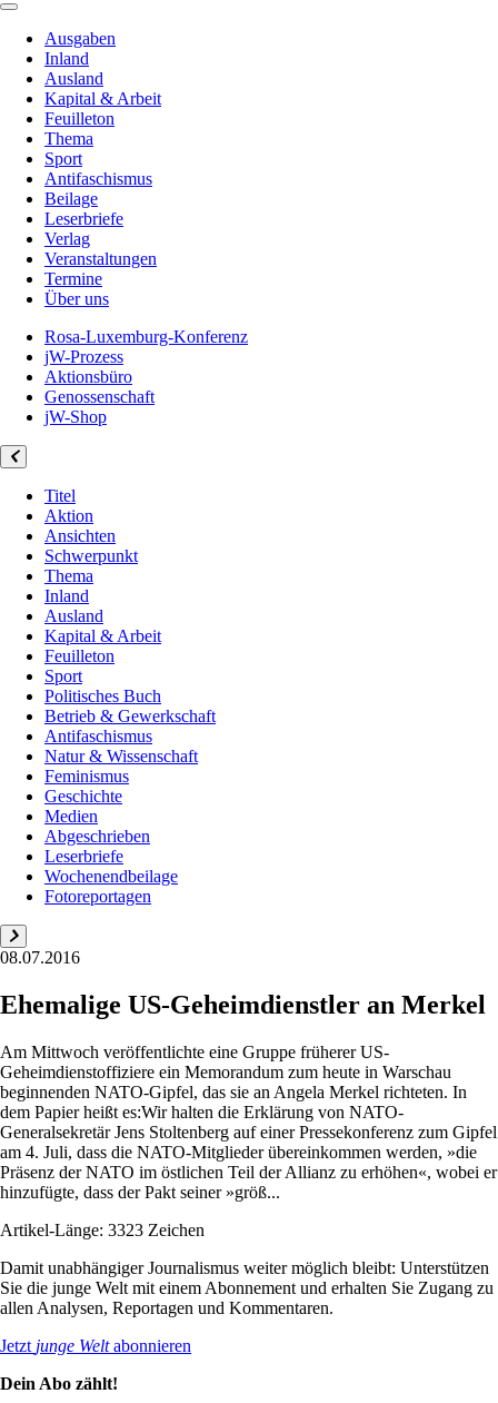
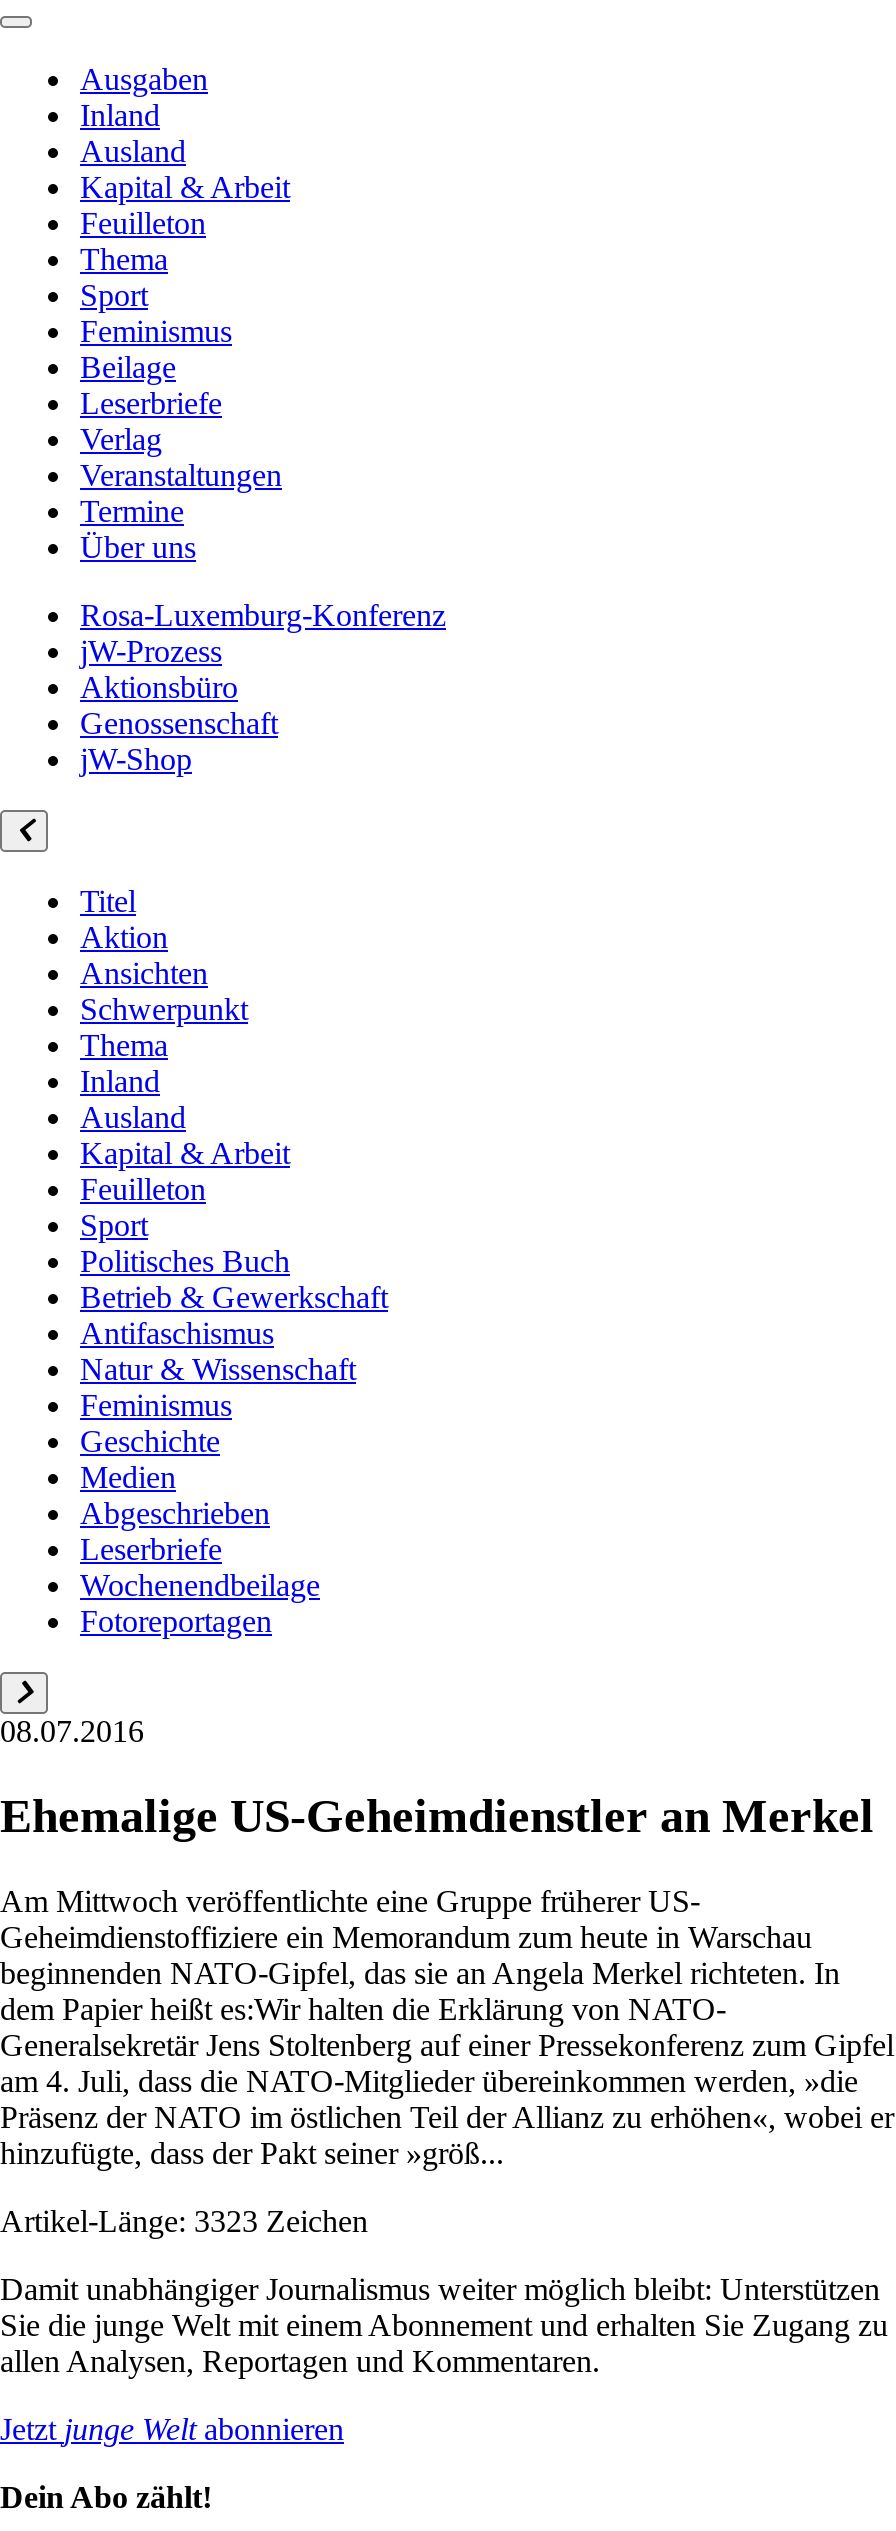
- Antifaschismus
+ Feminismus
